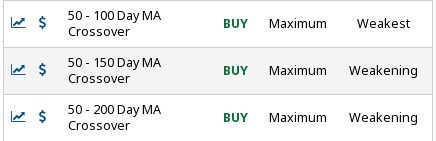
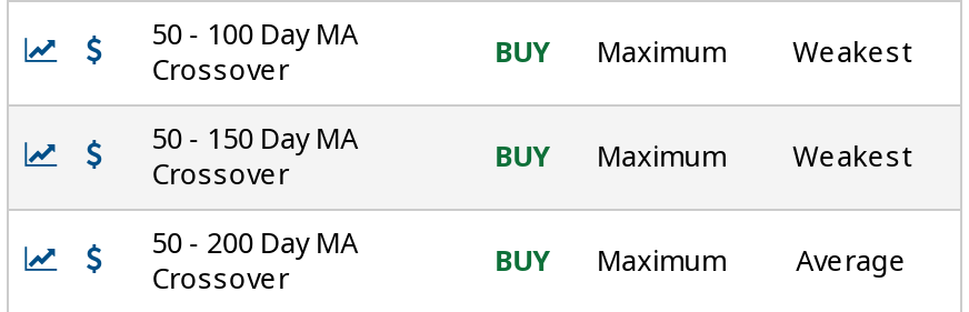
- Weakening
+ Weakest

- Weakening
+ Average
